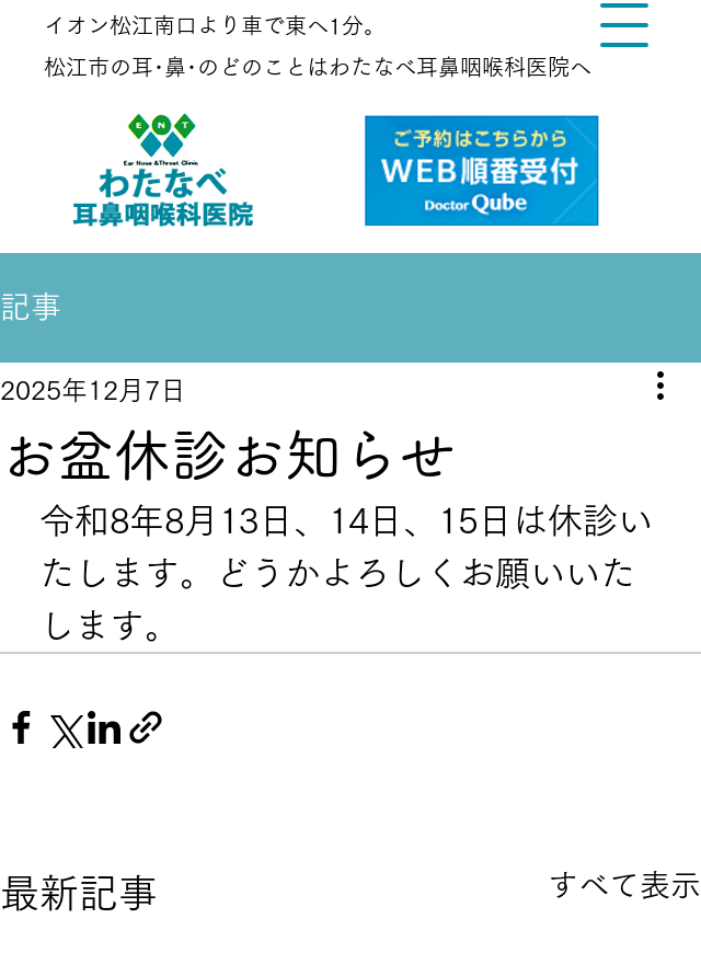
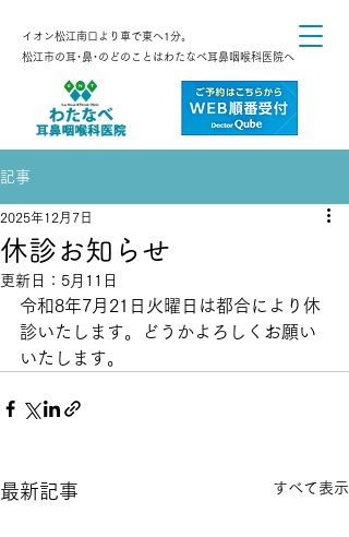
- お盆休診お知らせ
+ 休診お知らせ

- 令和8年8月13日、14日、15日は休診い
- たします。どうかよろしくお願いいた
- します。
+ 更新日：5月11日
+ 令和8年7月21日火曜日は都合により休
+ 診いたします。どうかよろしくお願い
+ いたします。
